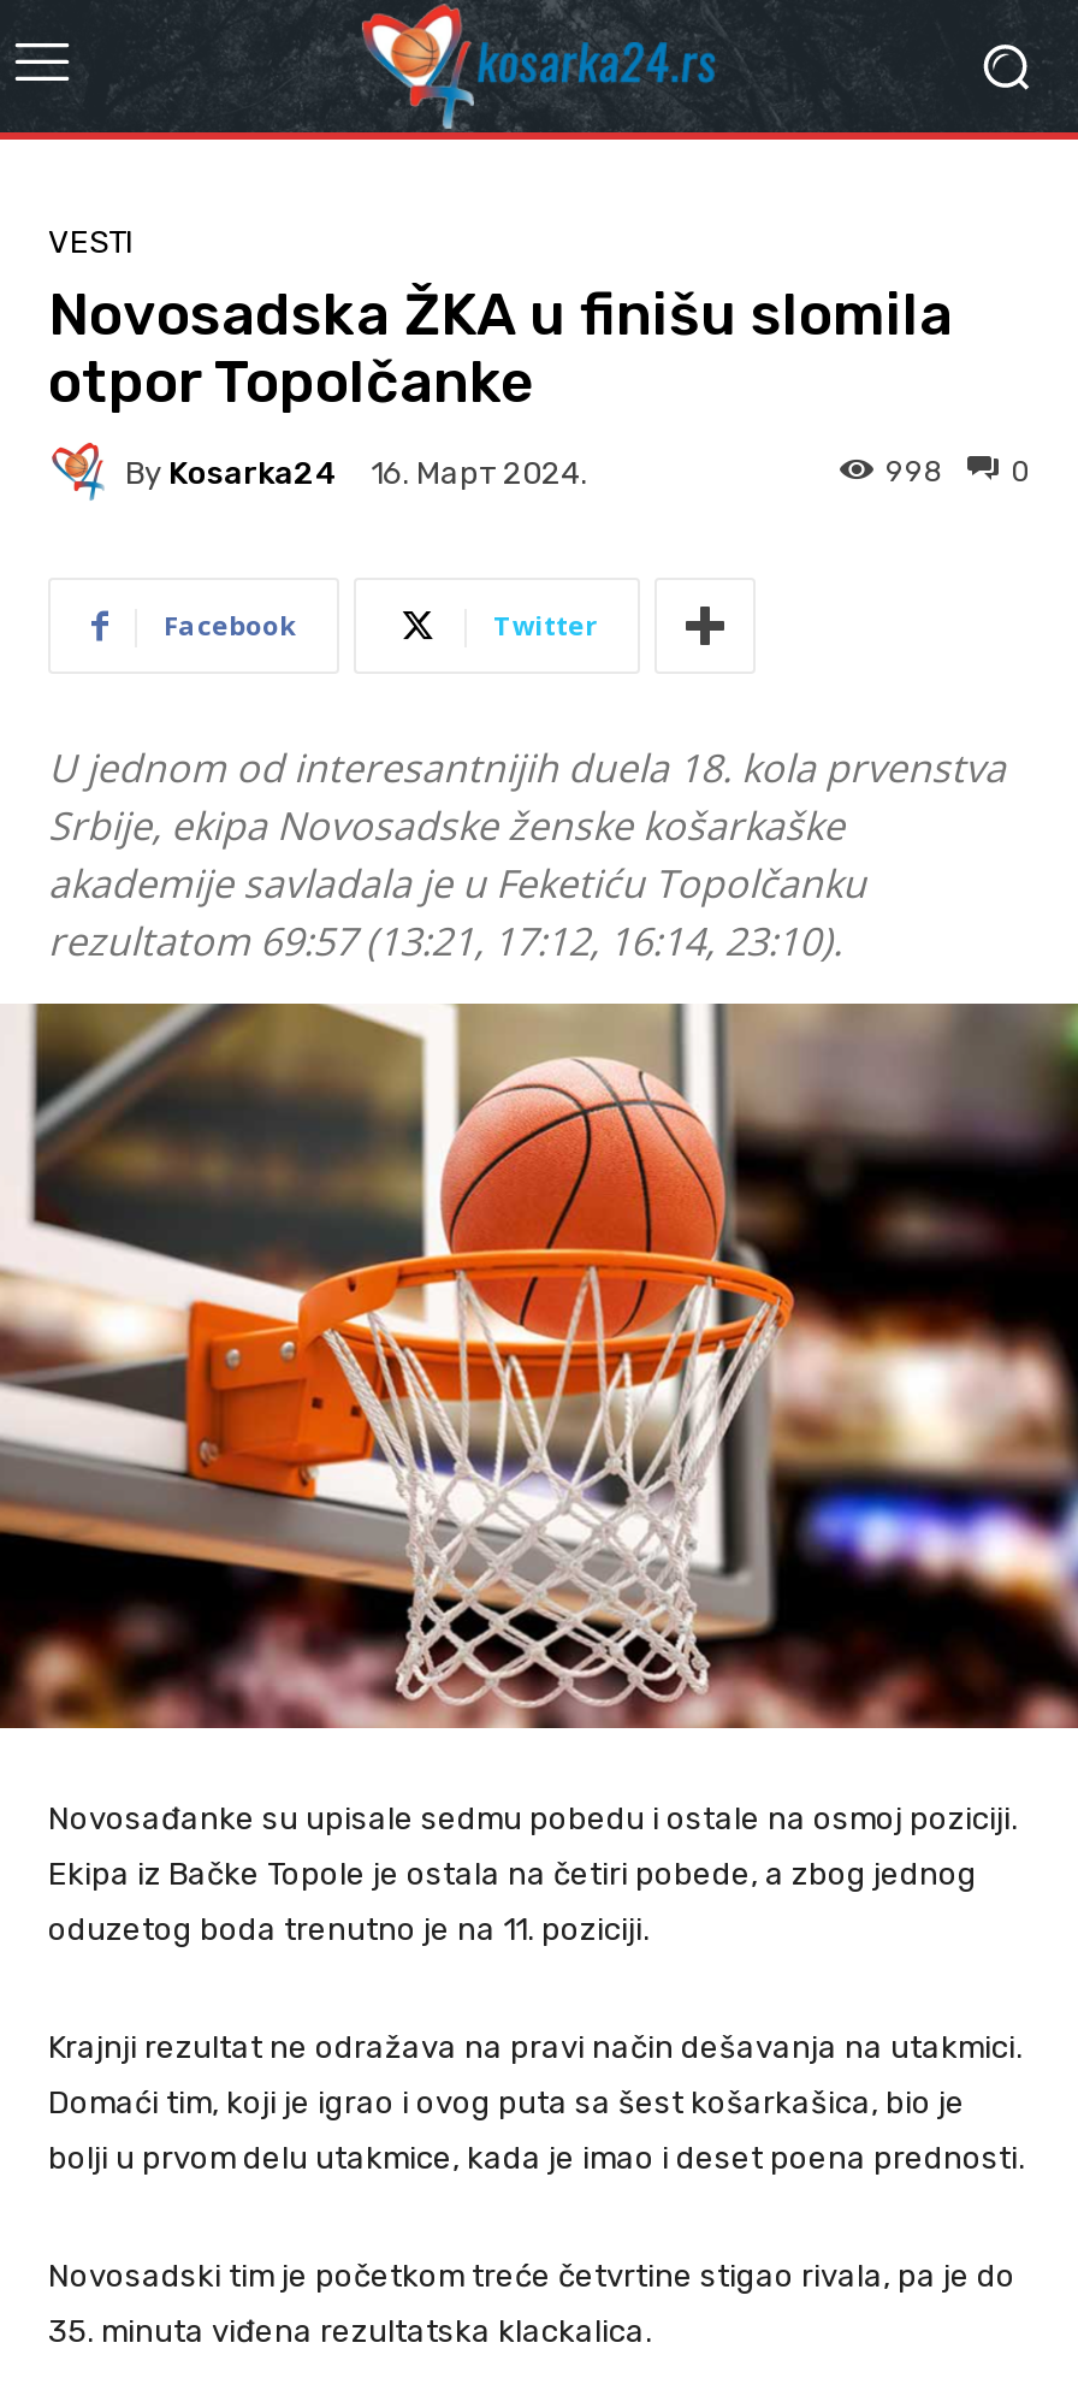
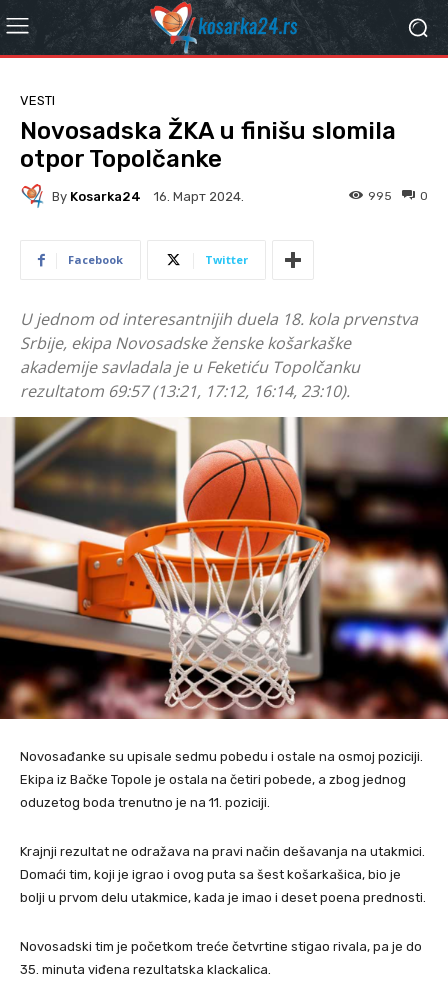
- 998 0
+ 995 0
